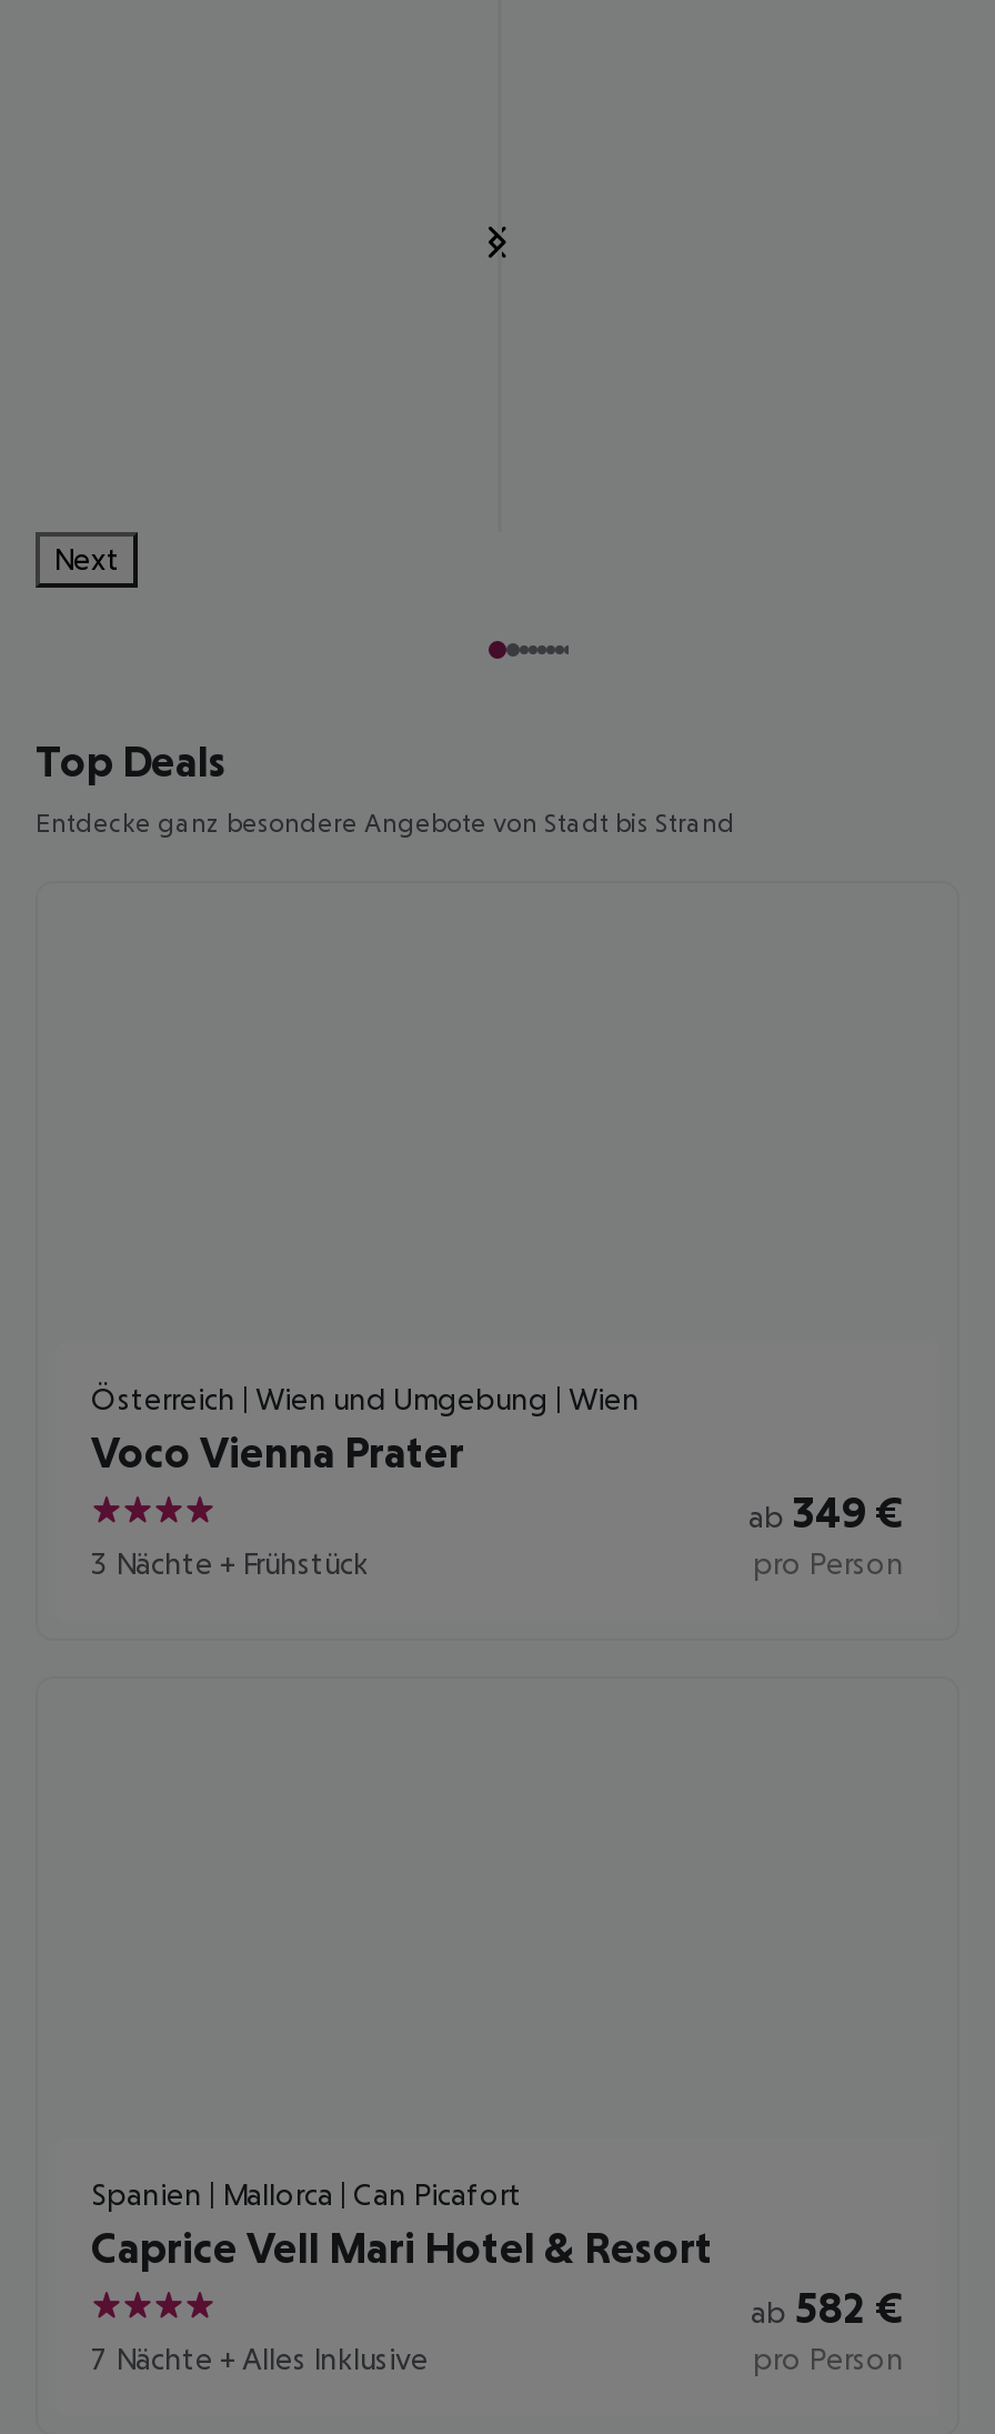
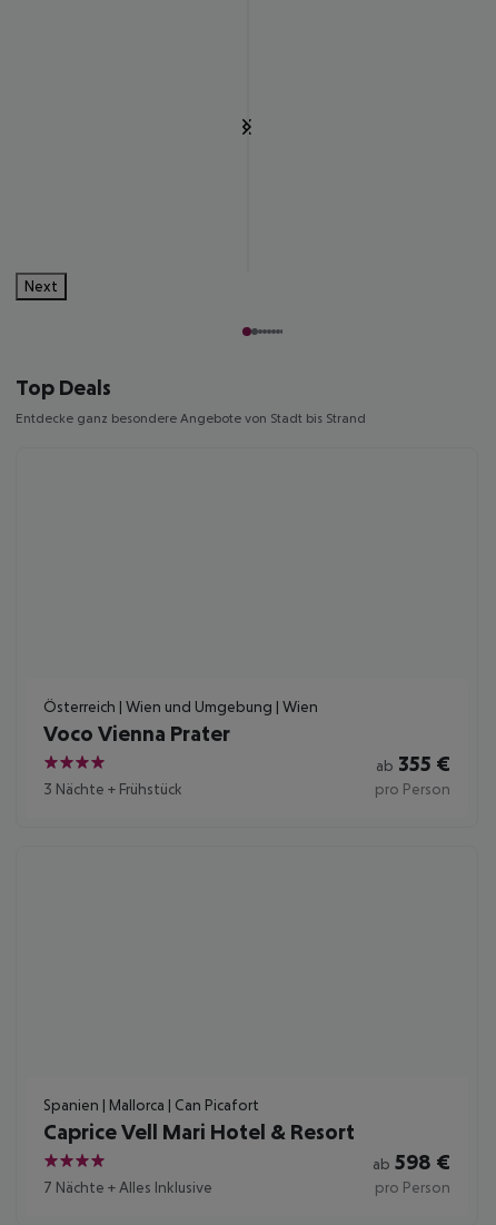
- ab 349 €
+ ab 355 €

- ab 582 €
+ ab 598 €
